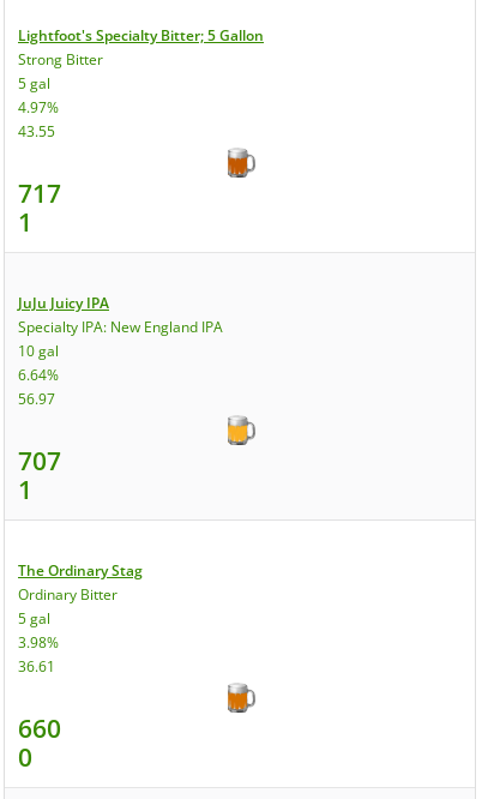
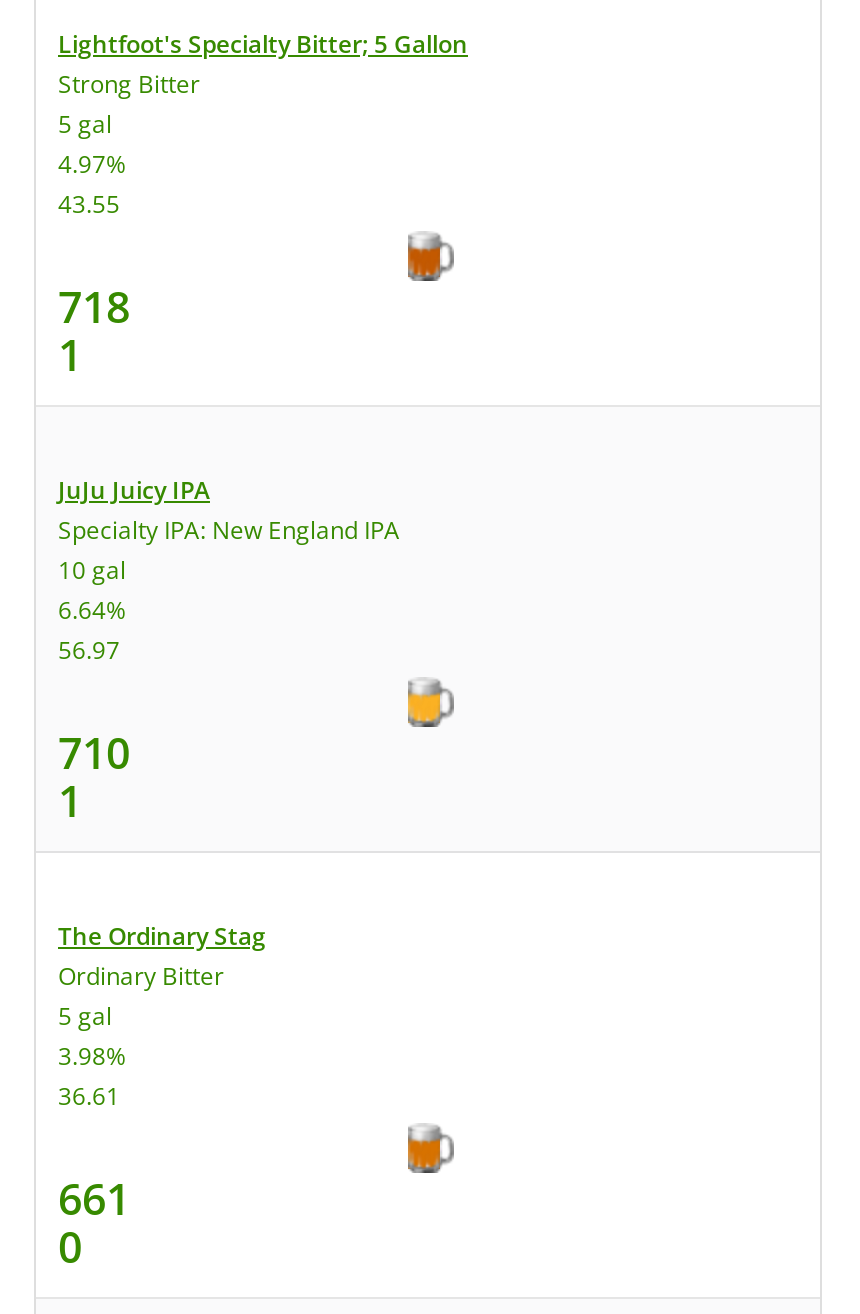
- 717
+ 718

- 707
+ 710

- 660
+ 661
